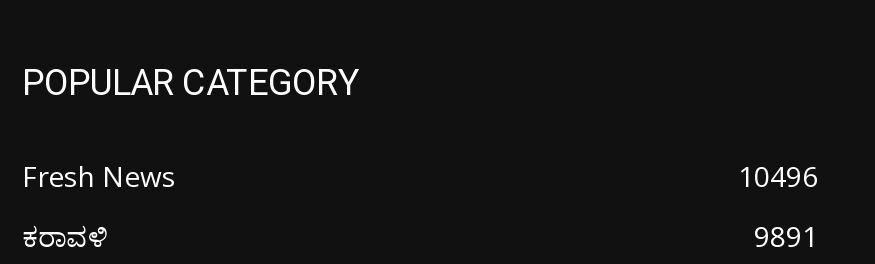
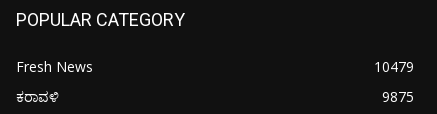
- 10496
+ 10479

- 9891
+ 9875
